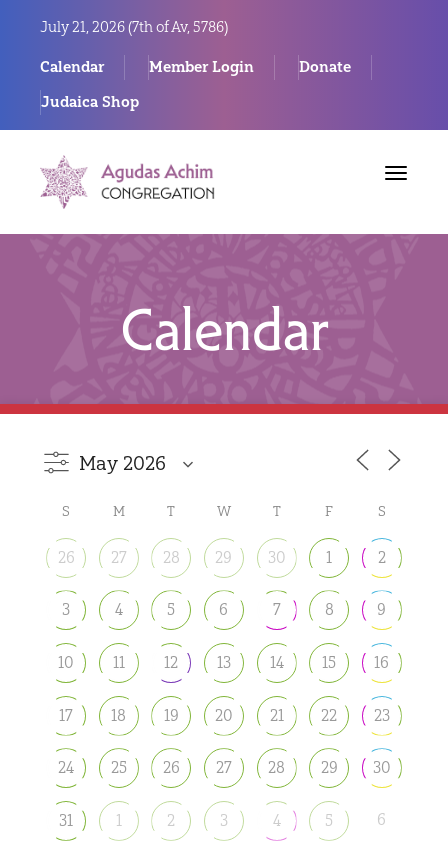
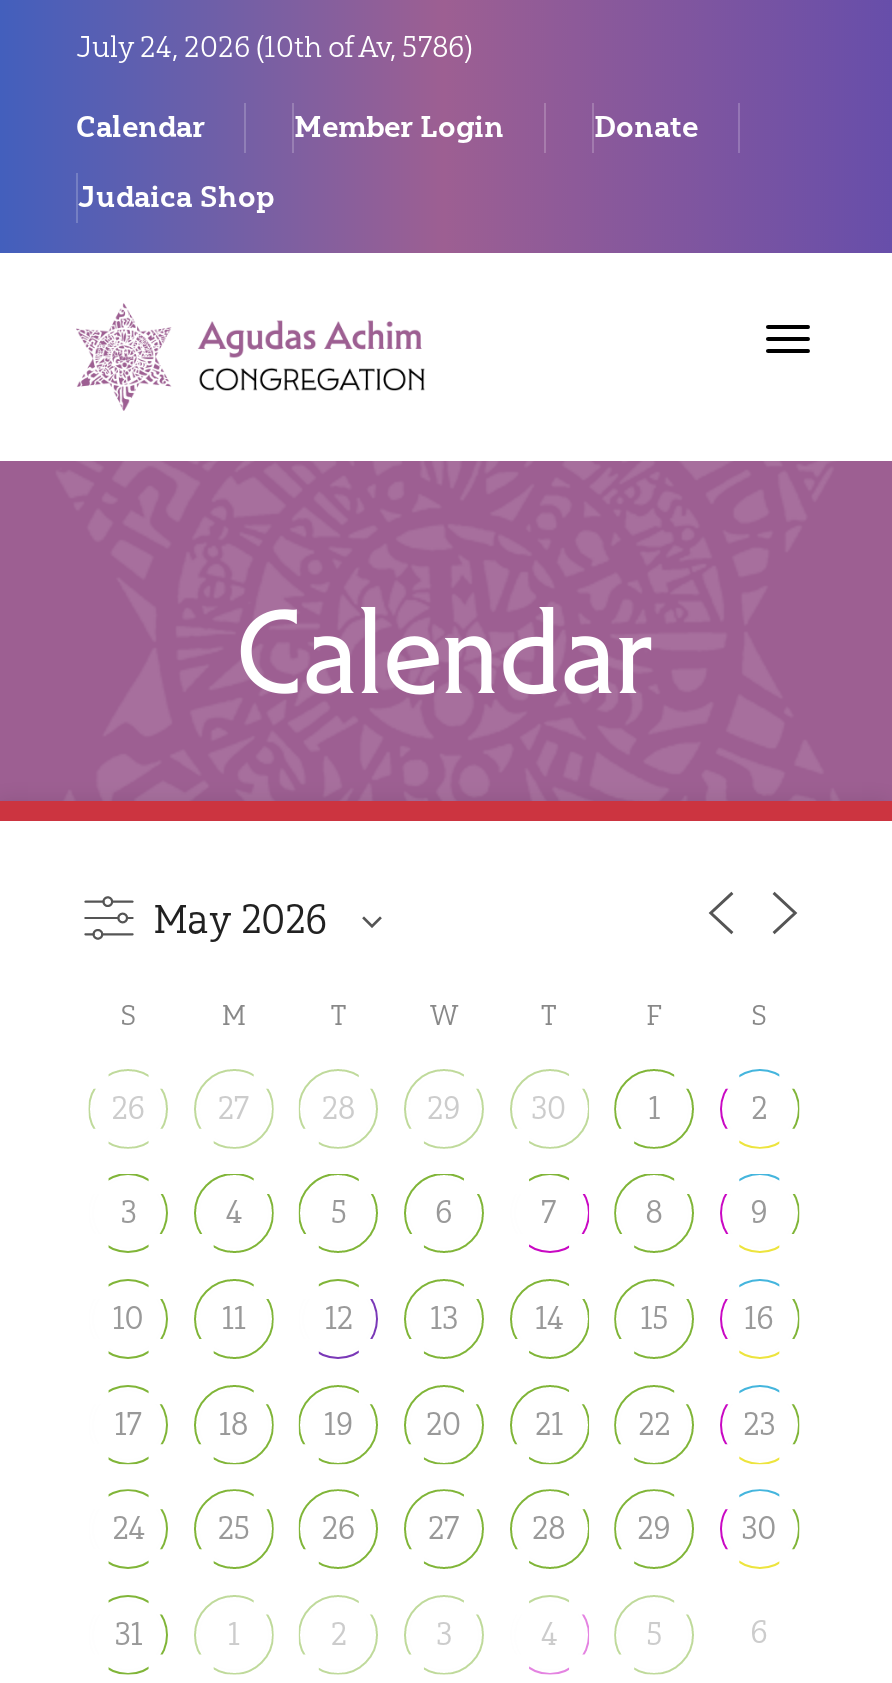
- July 21, 2026 (7th of Av, 5786)
+ July 24, 2026 (10th of Av, 5786)
